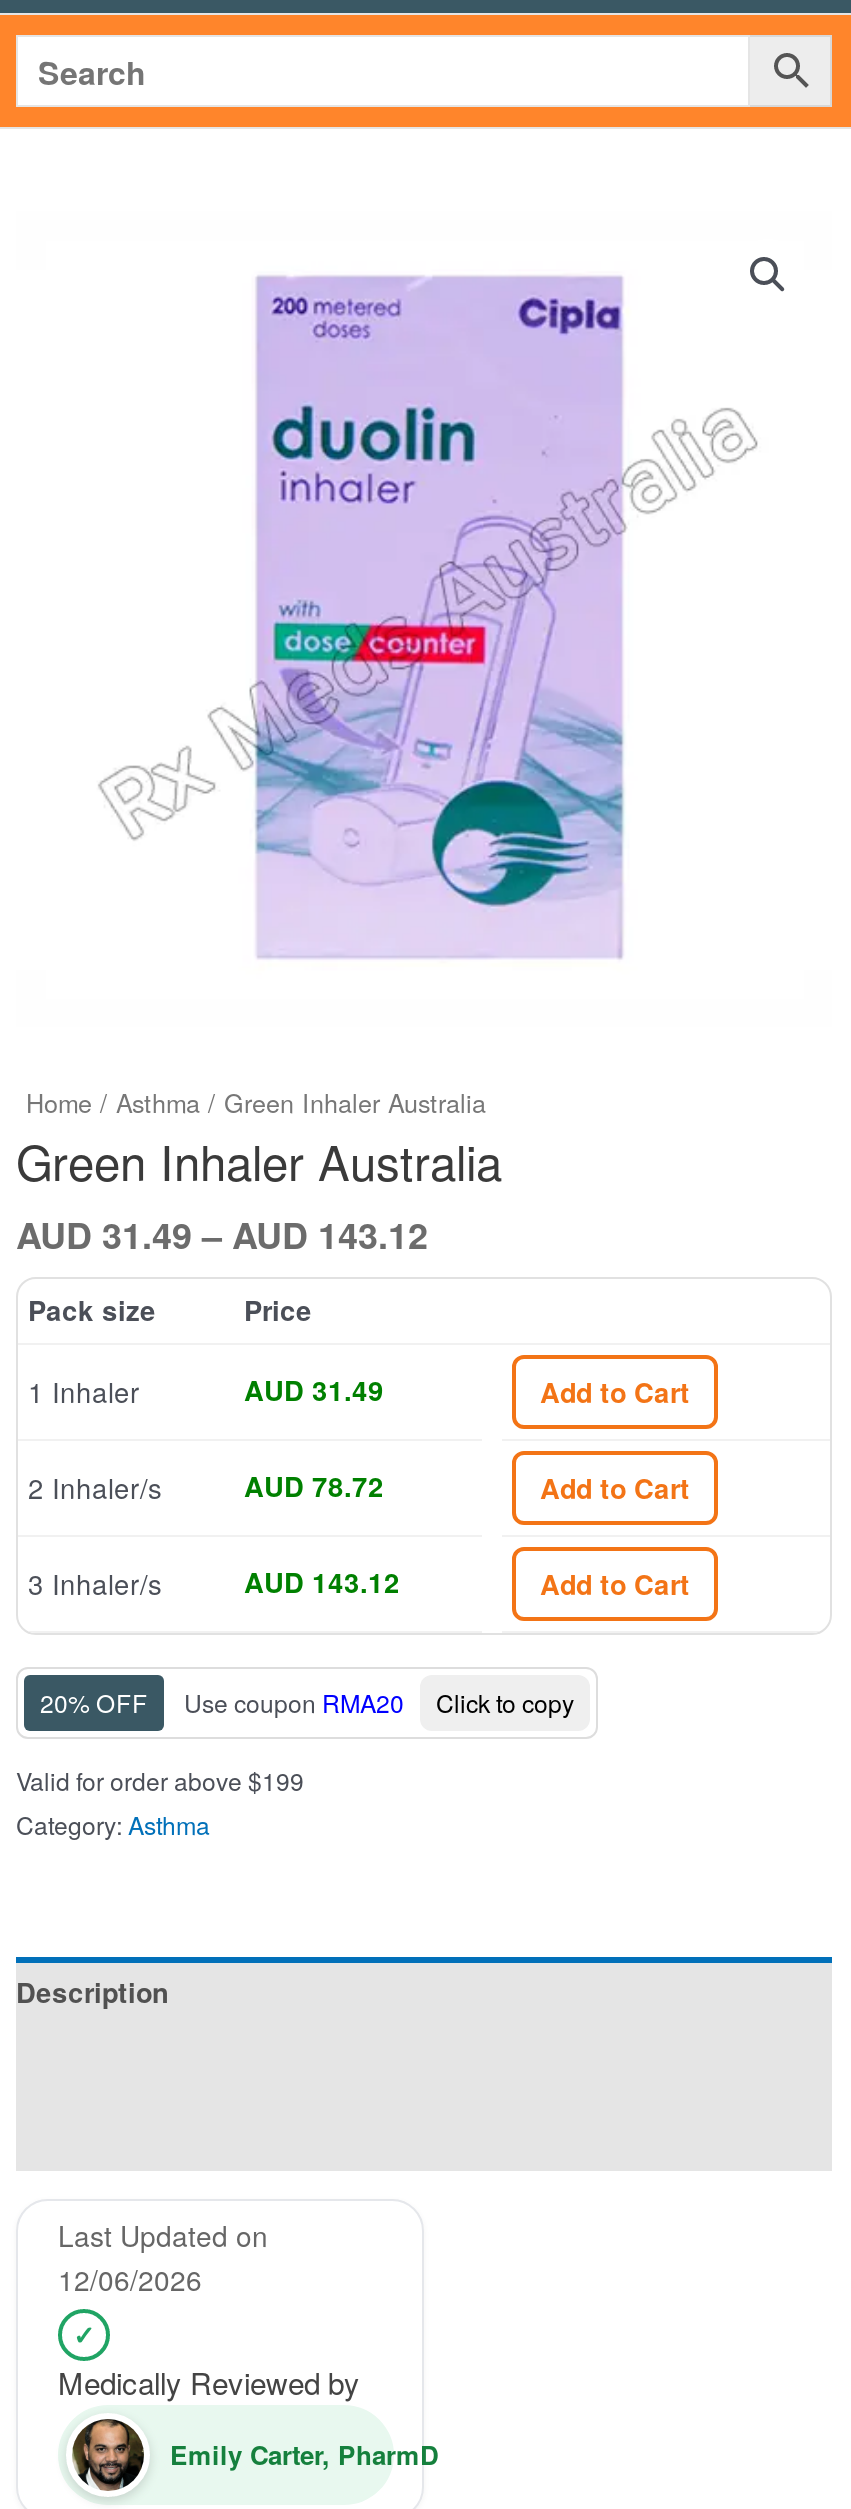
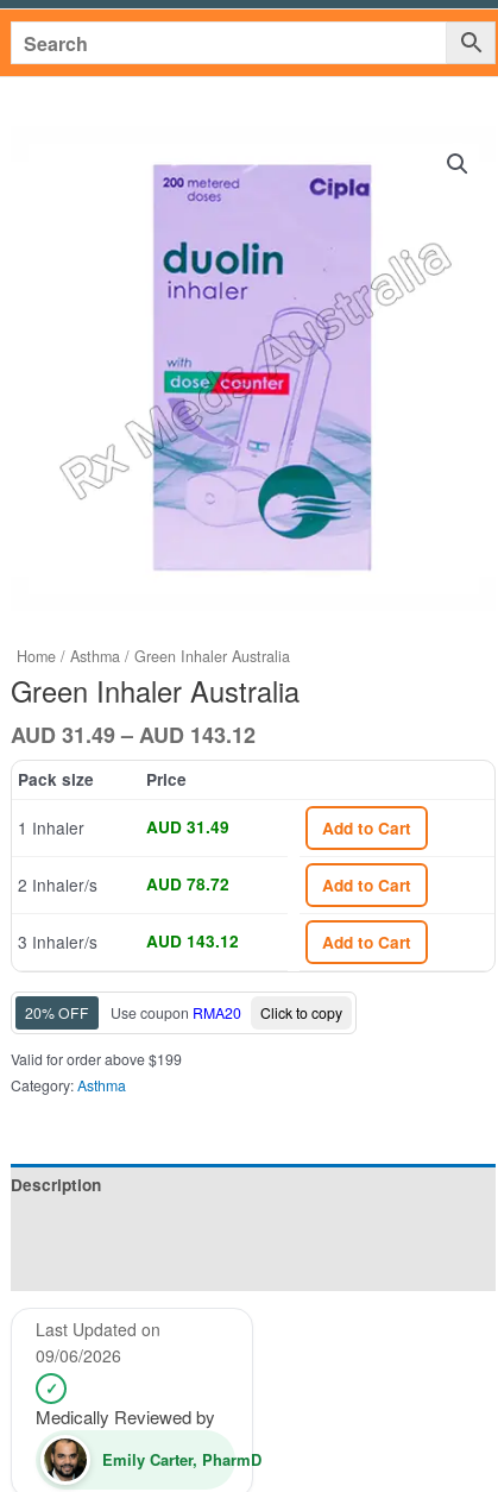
- 12/06/2026
+ 09/06/2026
